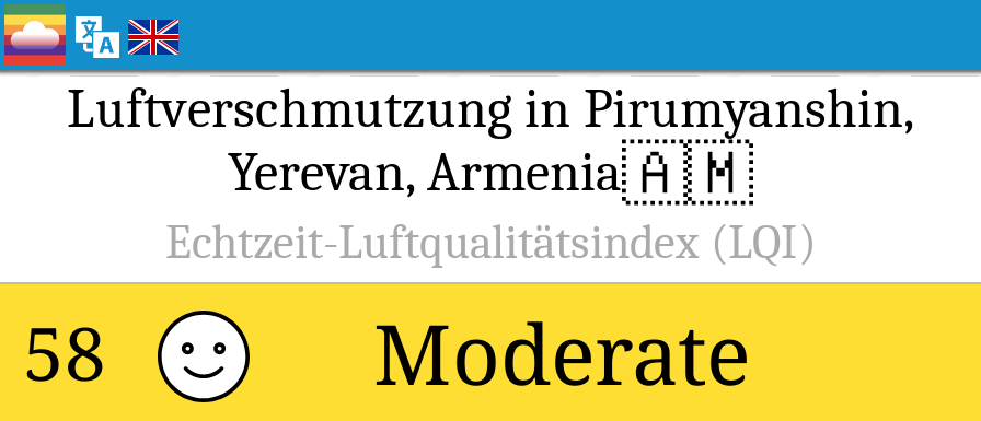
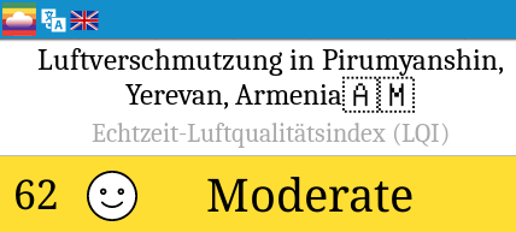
- 58
+ 62
